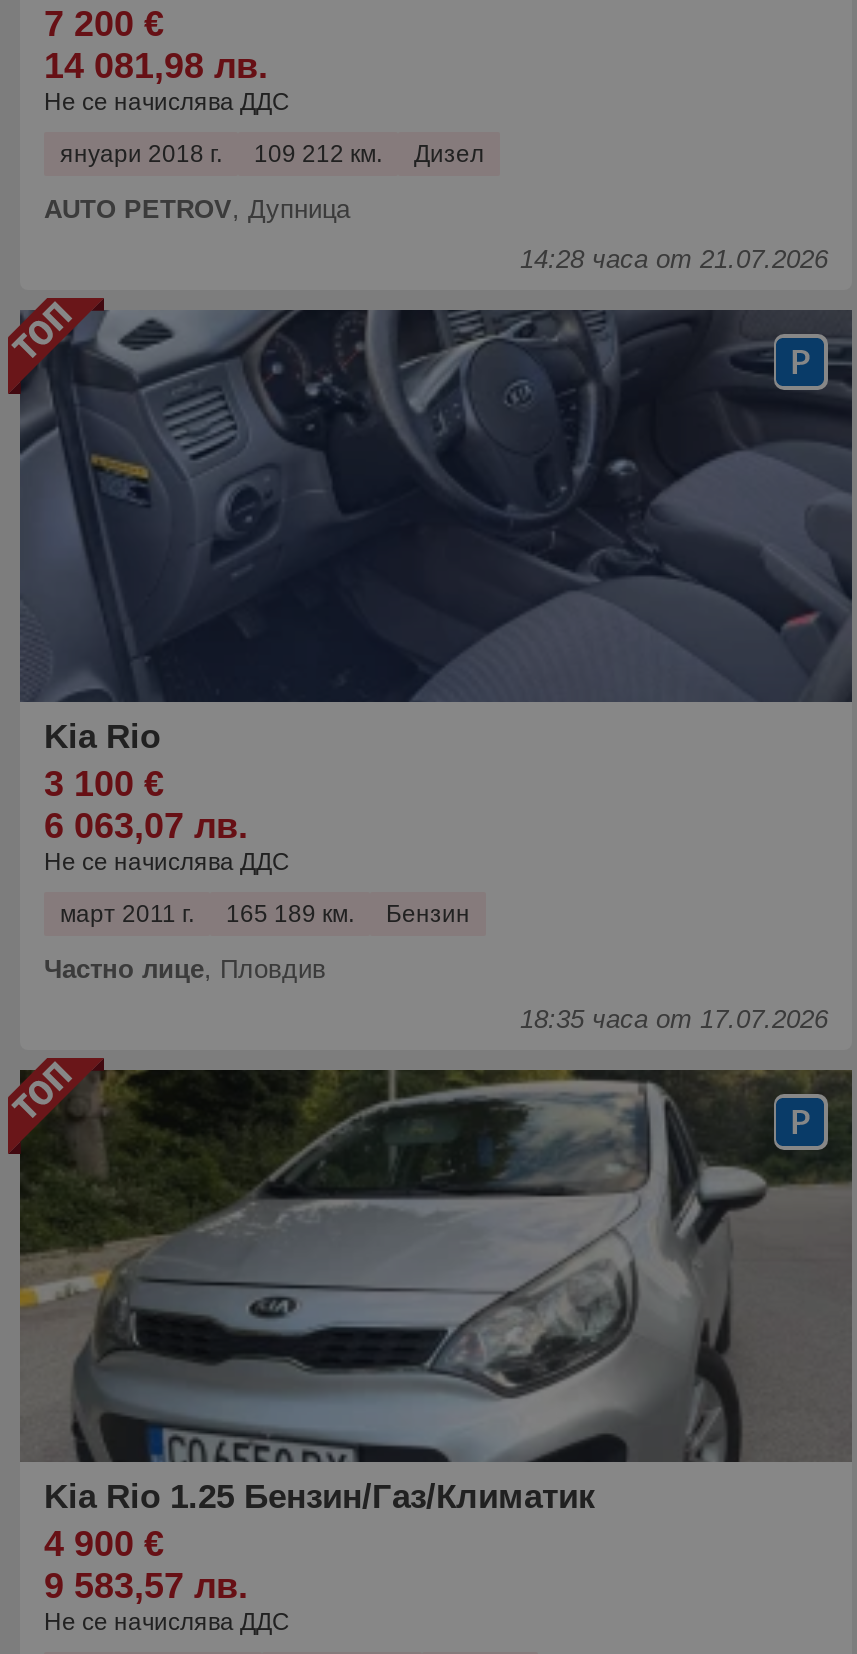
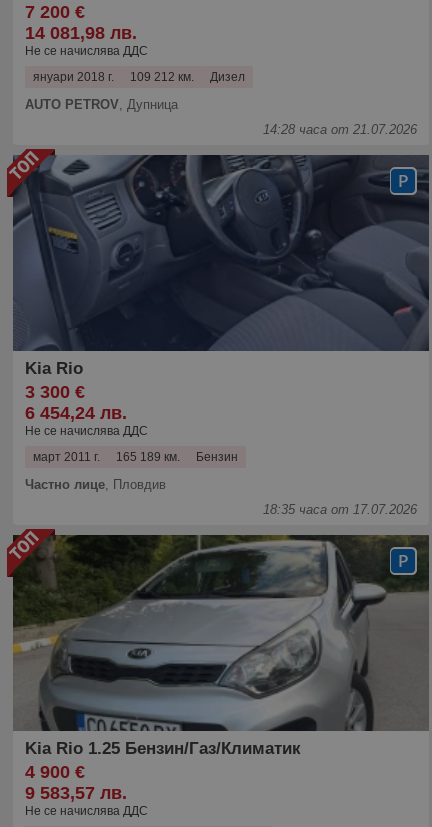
- 3 100 €
+ 3 300 €

- 6 063,07 лв.
+ 6 454,24 лв.
